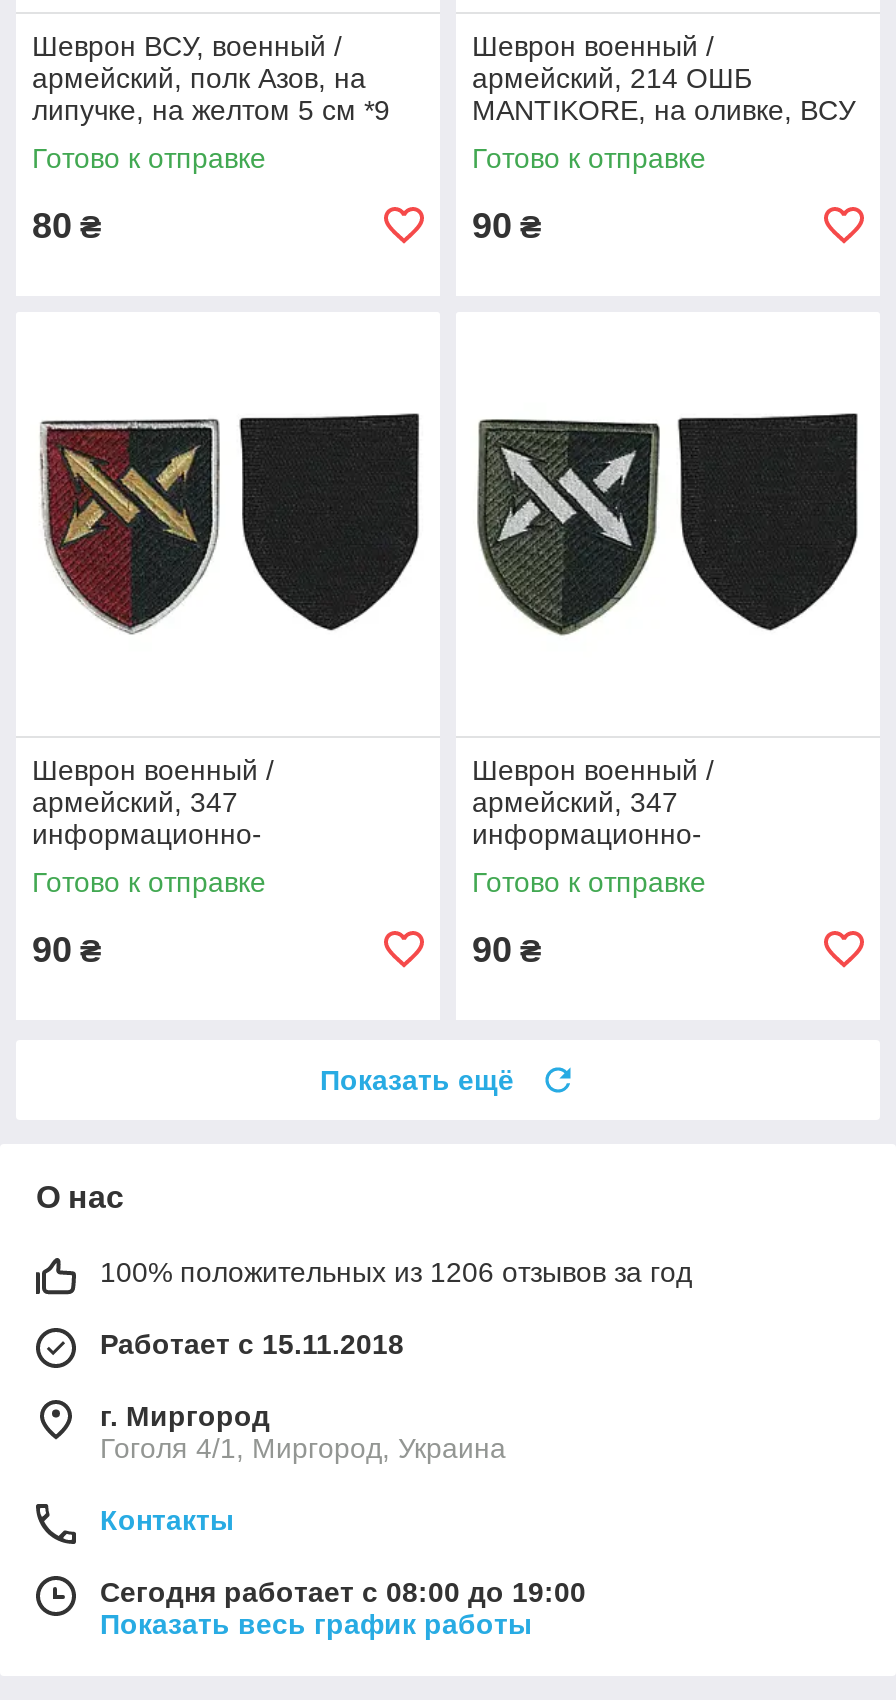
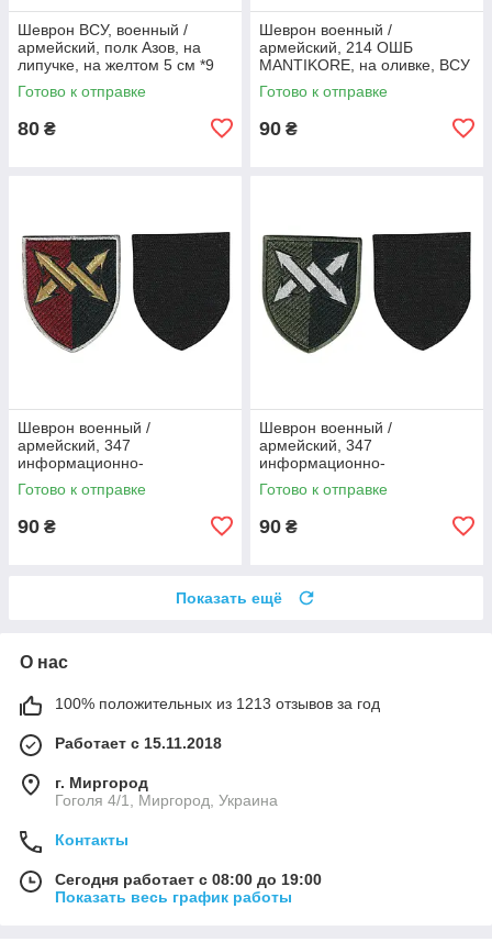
- 100% положительных из 1206 отзывов за год
+ 100% положительных из 1213 отзывов за год
